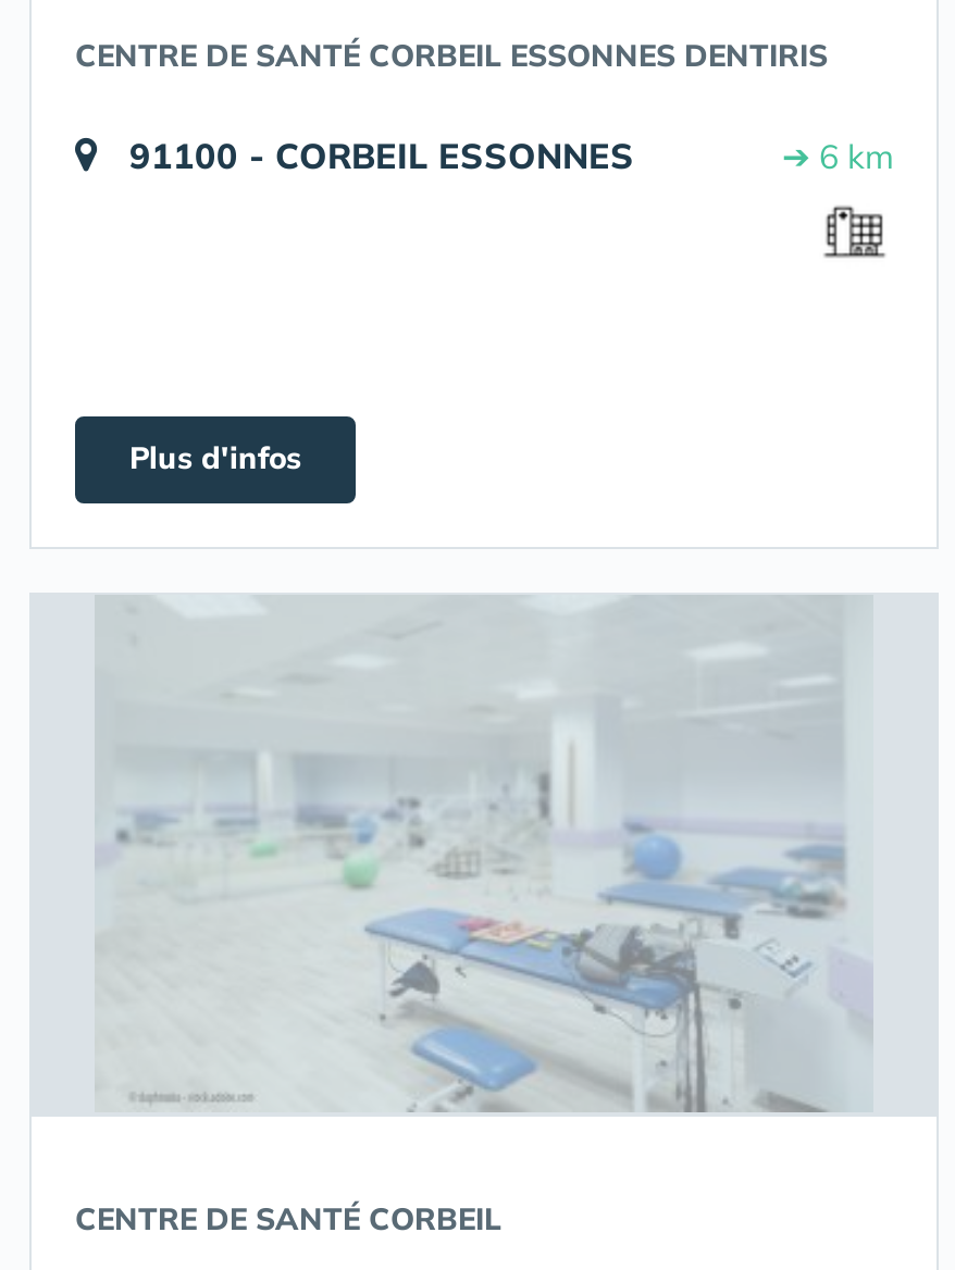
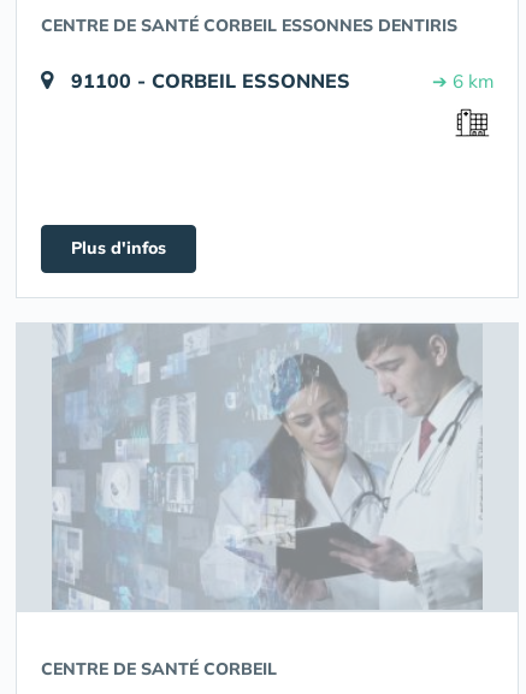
- [image]
+ [image]
